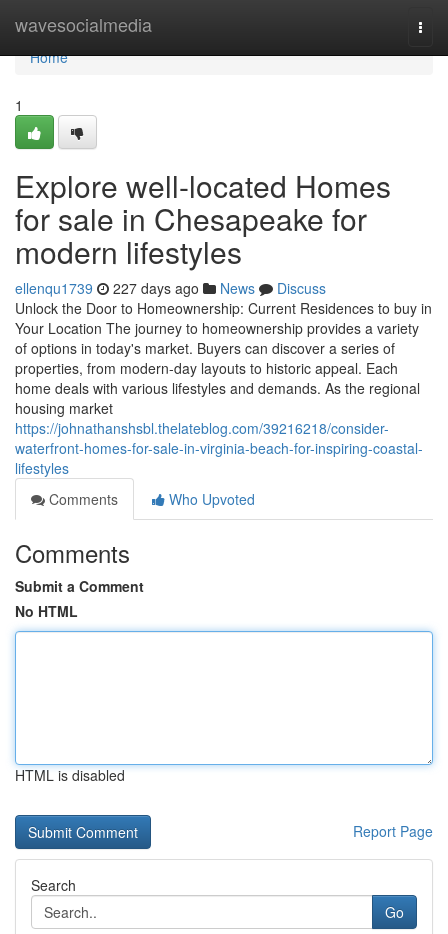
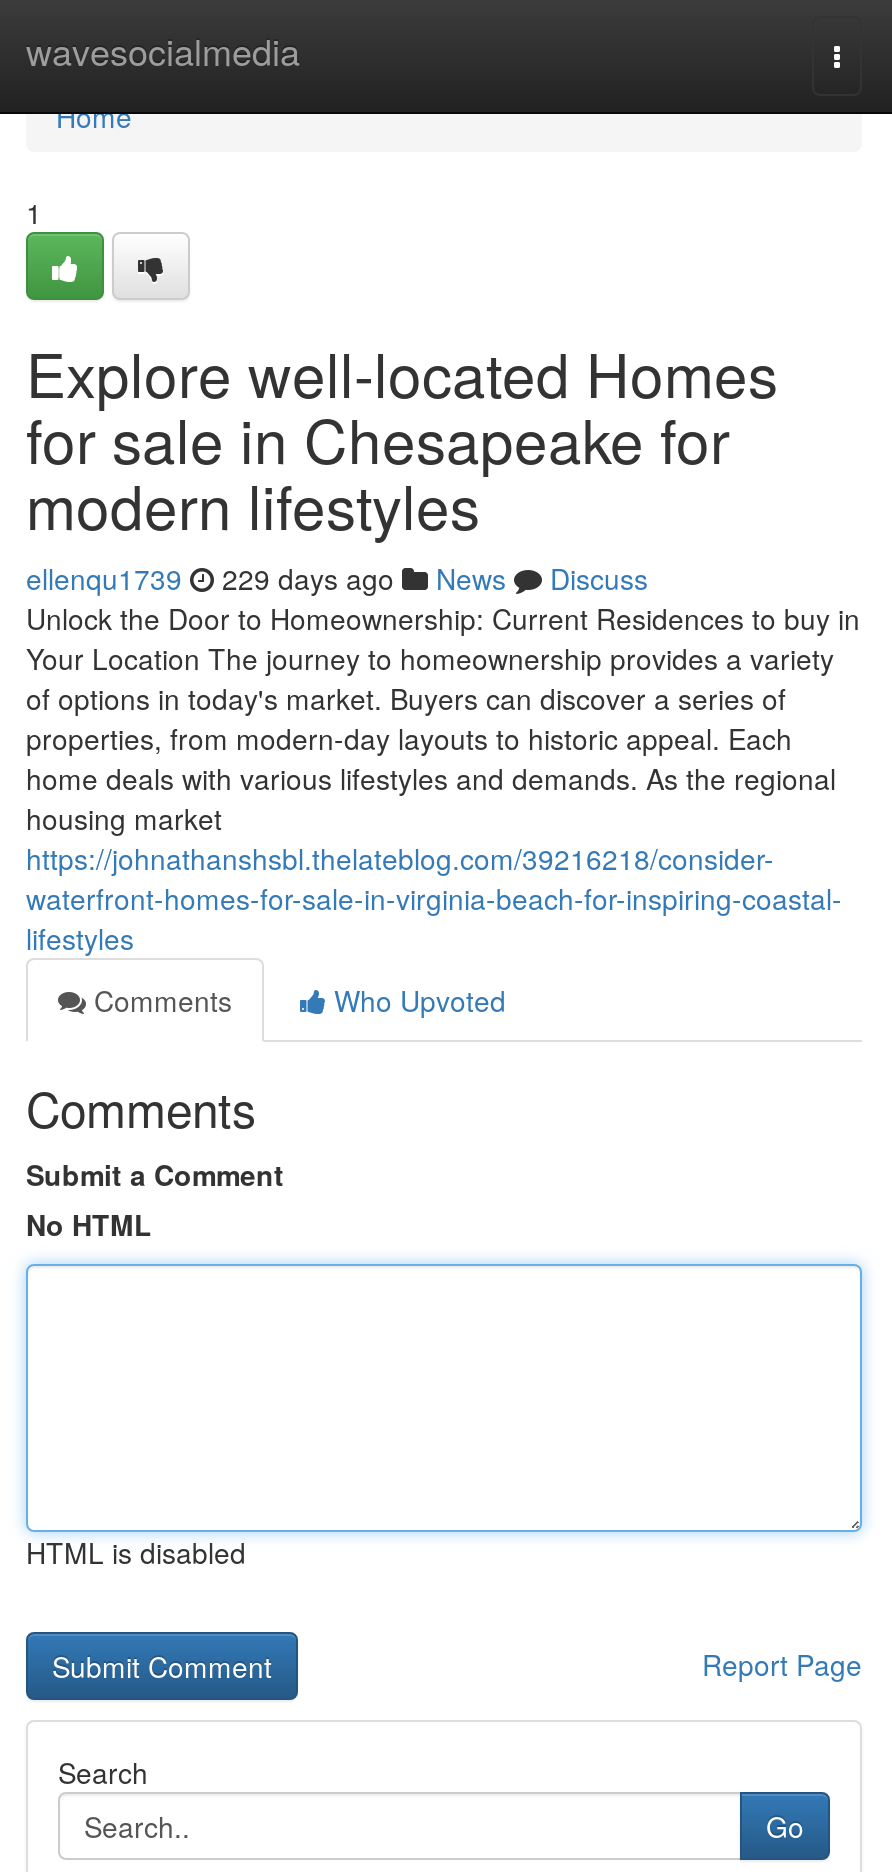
- ellenqu1739 227 days ago News Discuss
+ ellenqu1739 229 days ago News Discuss
